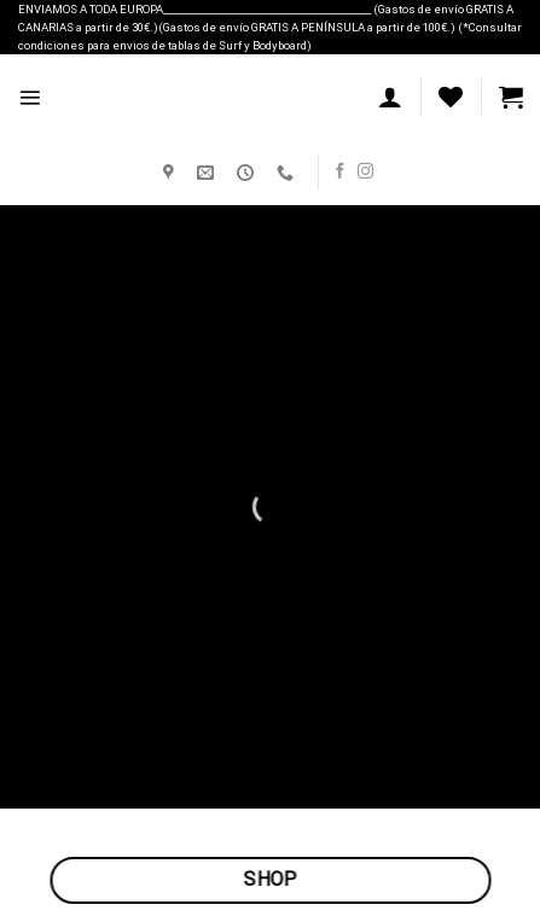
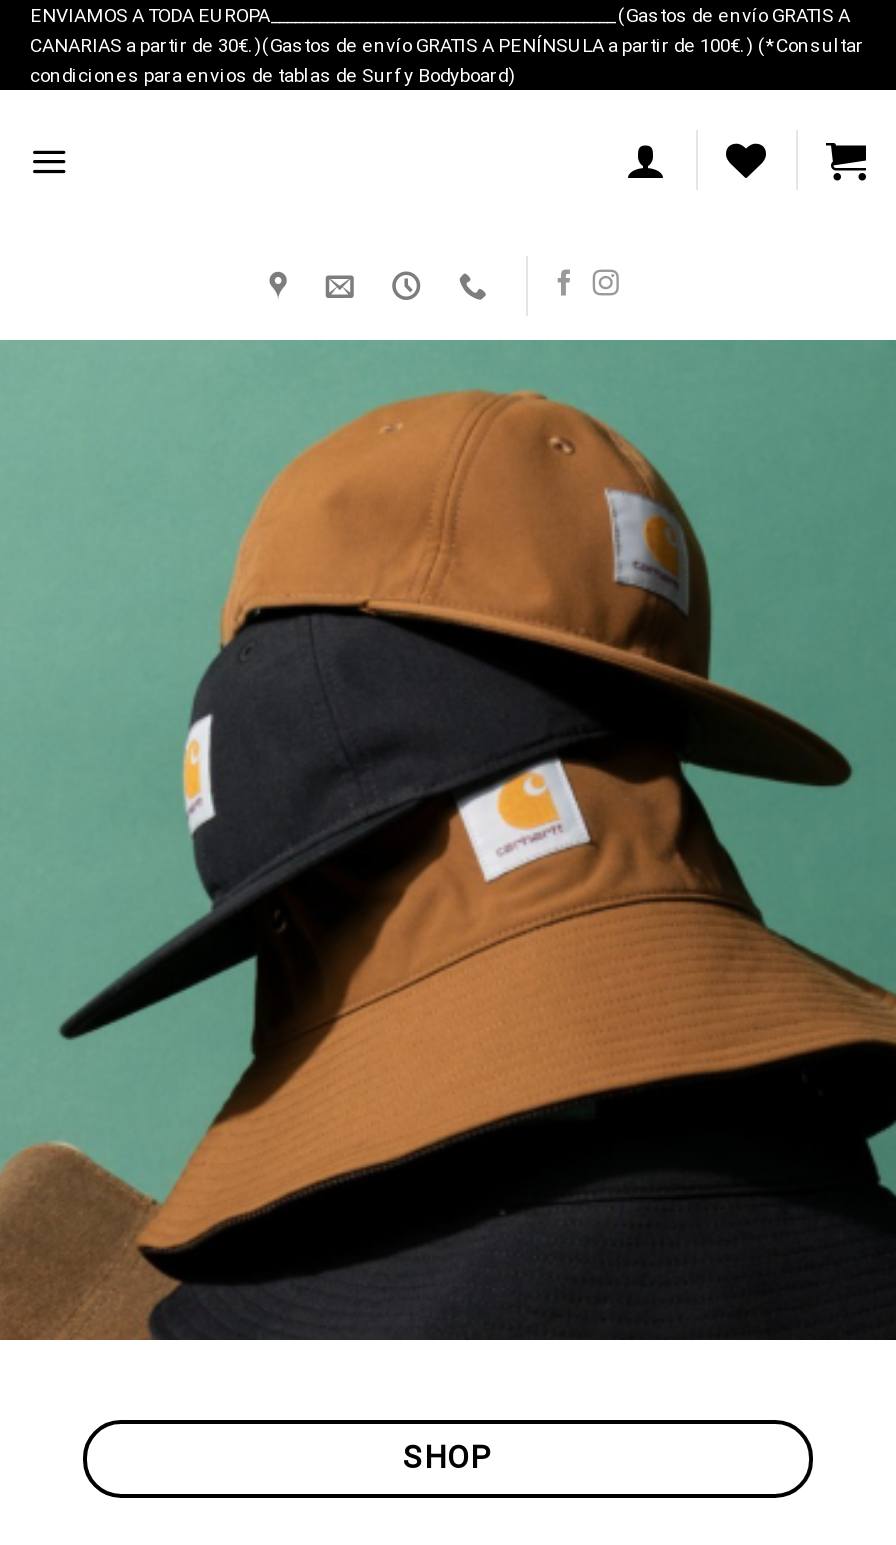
+ [image]
